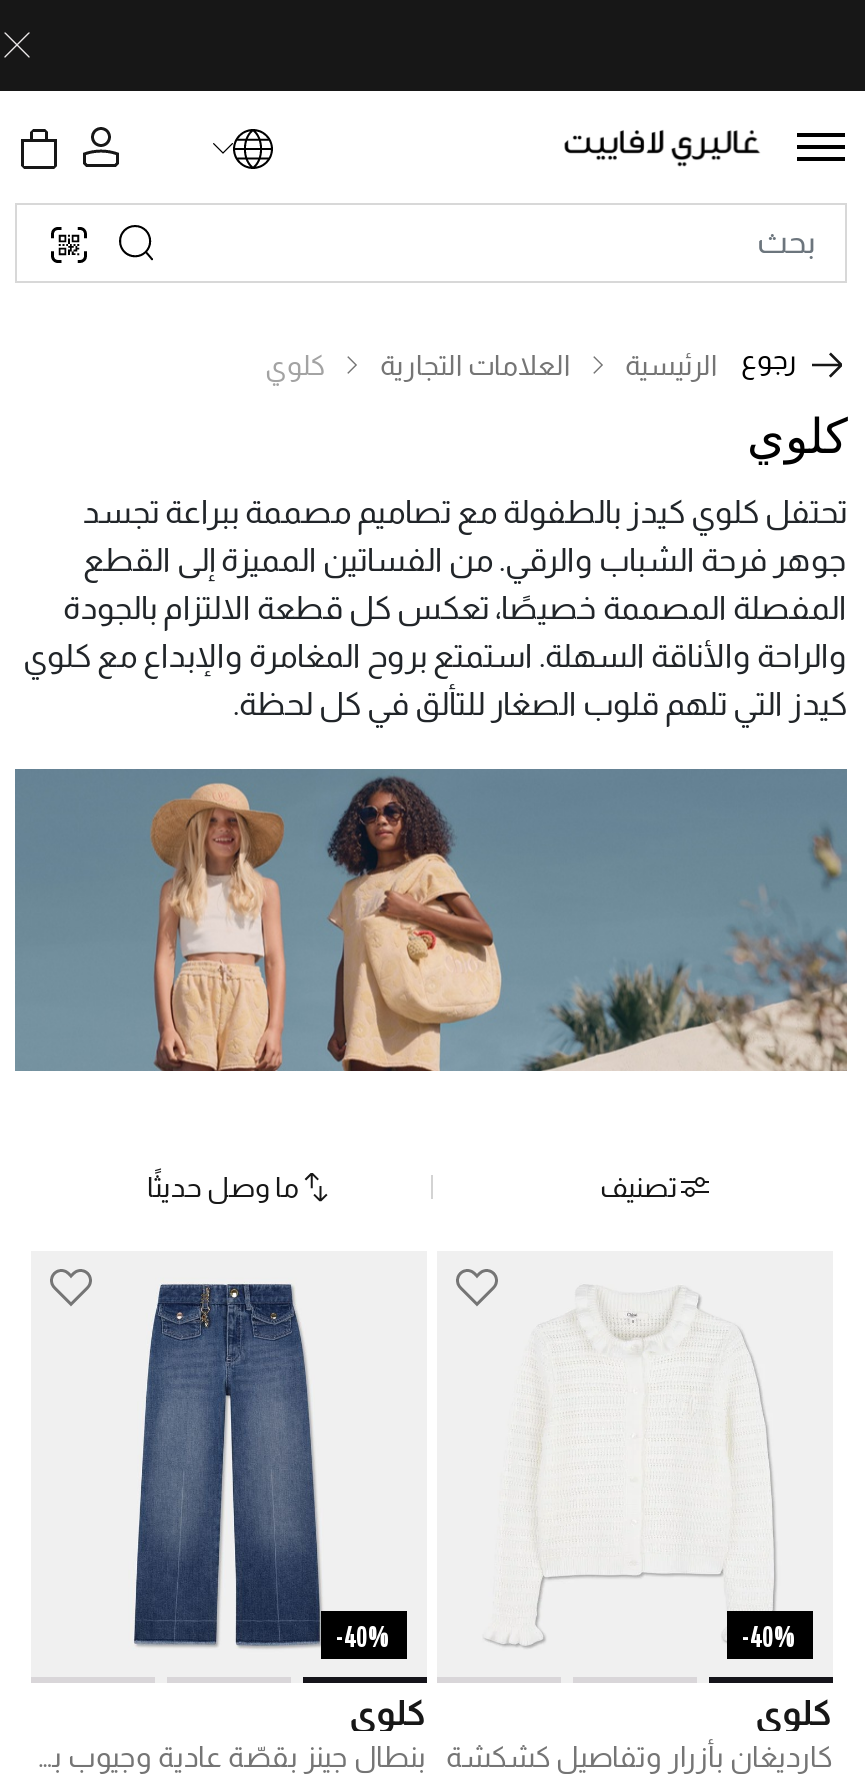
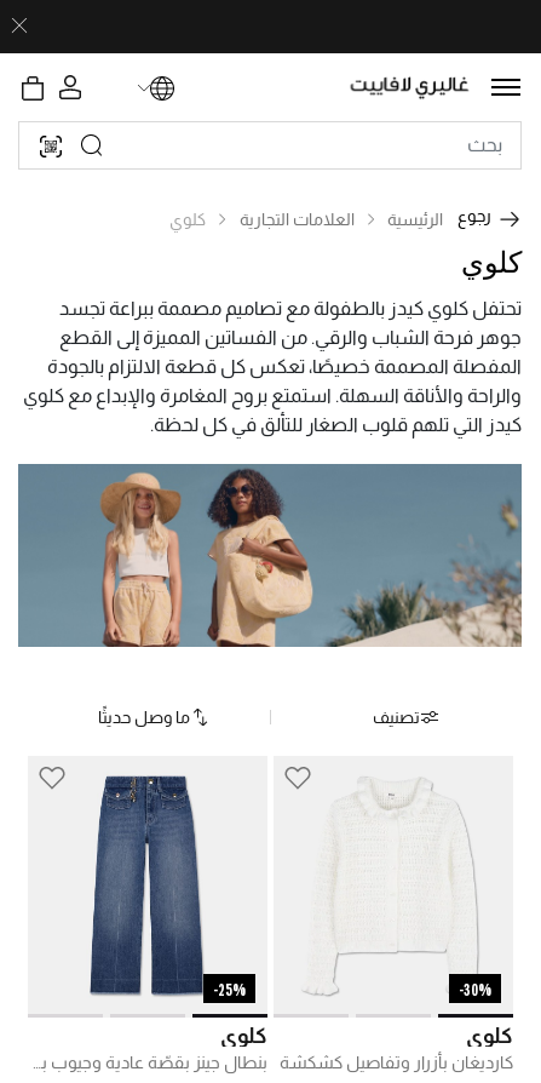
- 40%-
+ 25%-

- 40%-
+ 30%-
